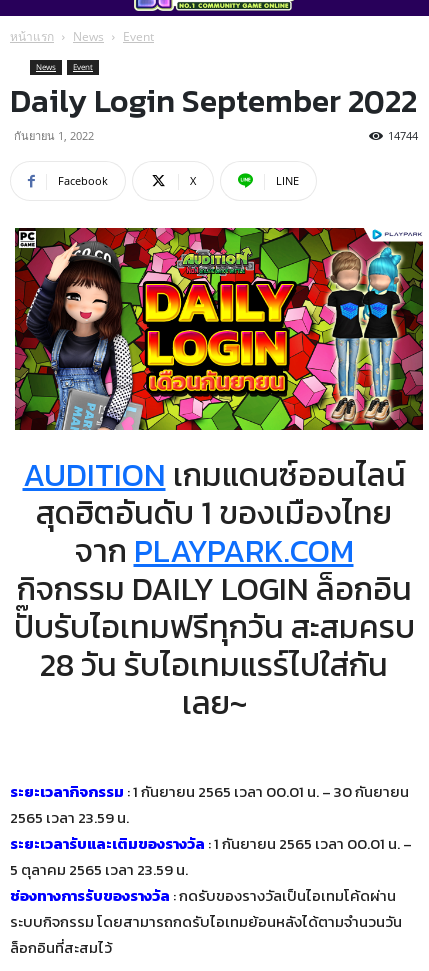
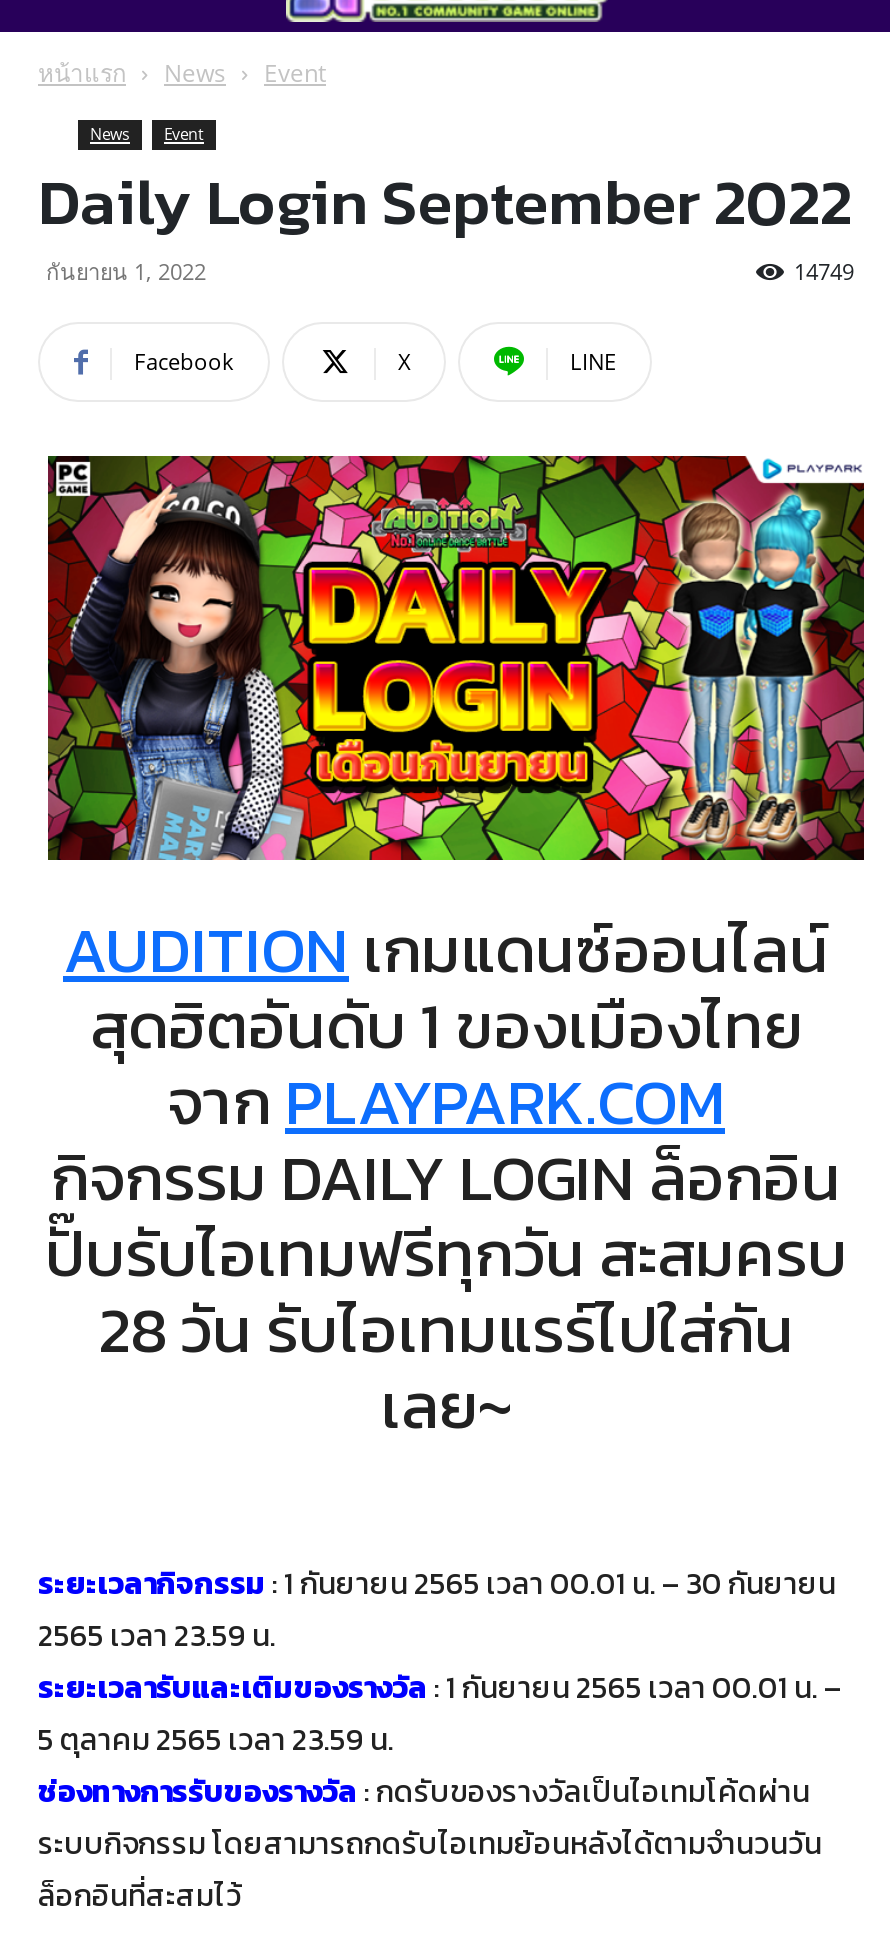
- 14744
+ 14749
